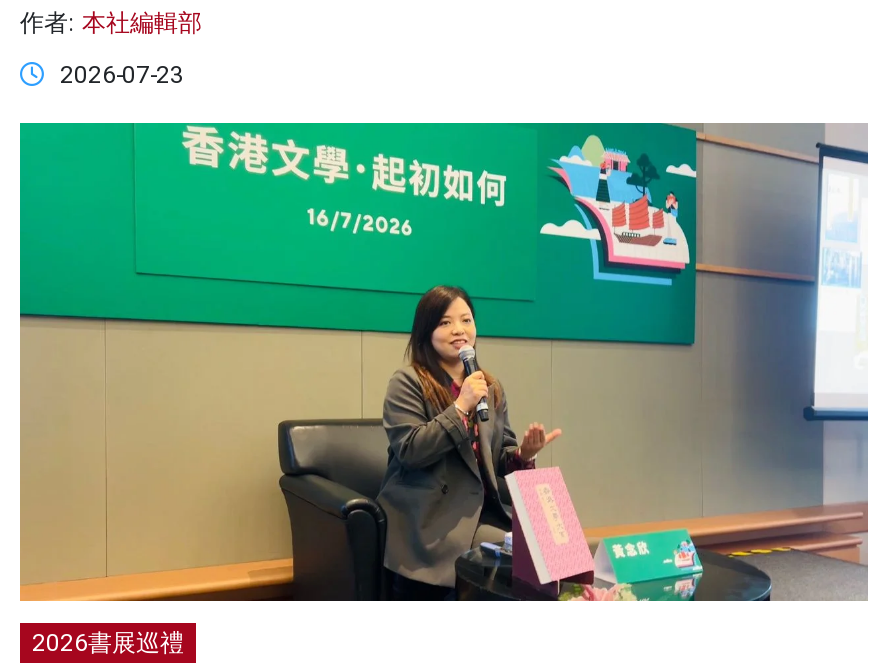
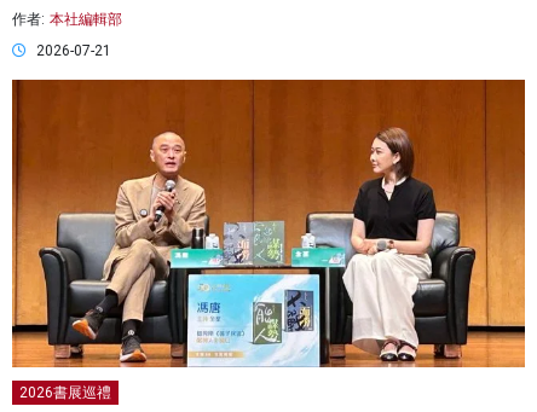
- 2026-07-23
+ 2026-07-21

- [image]
+ [image]
